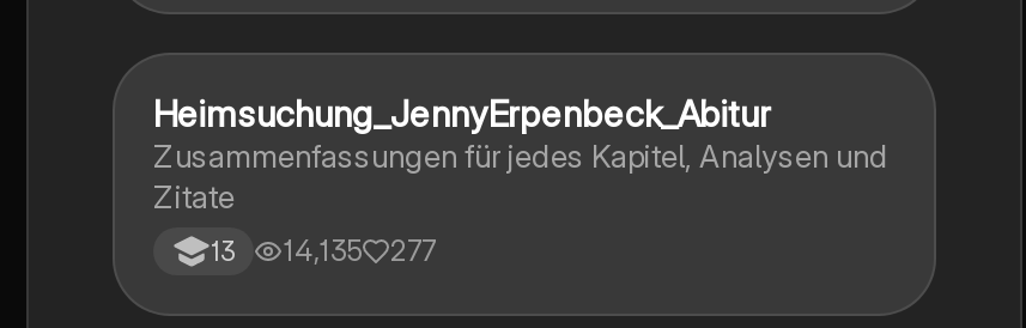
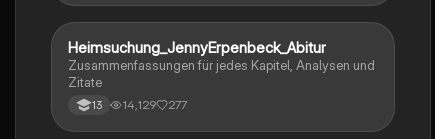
- 13 14,135 277
+ 13 14,129 277
